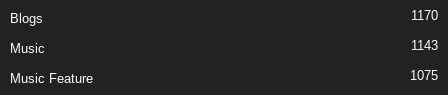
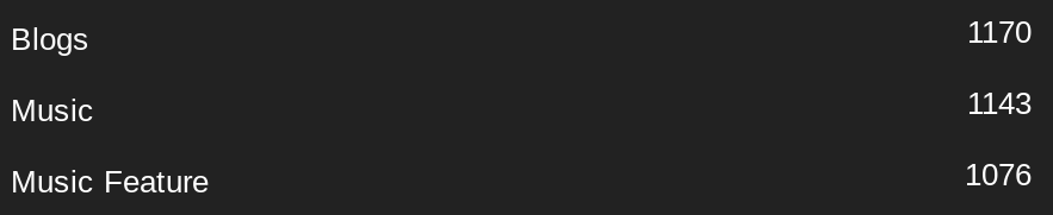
- 1075
+ 1076
